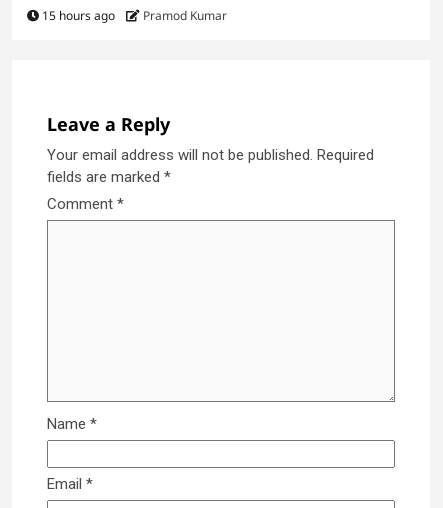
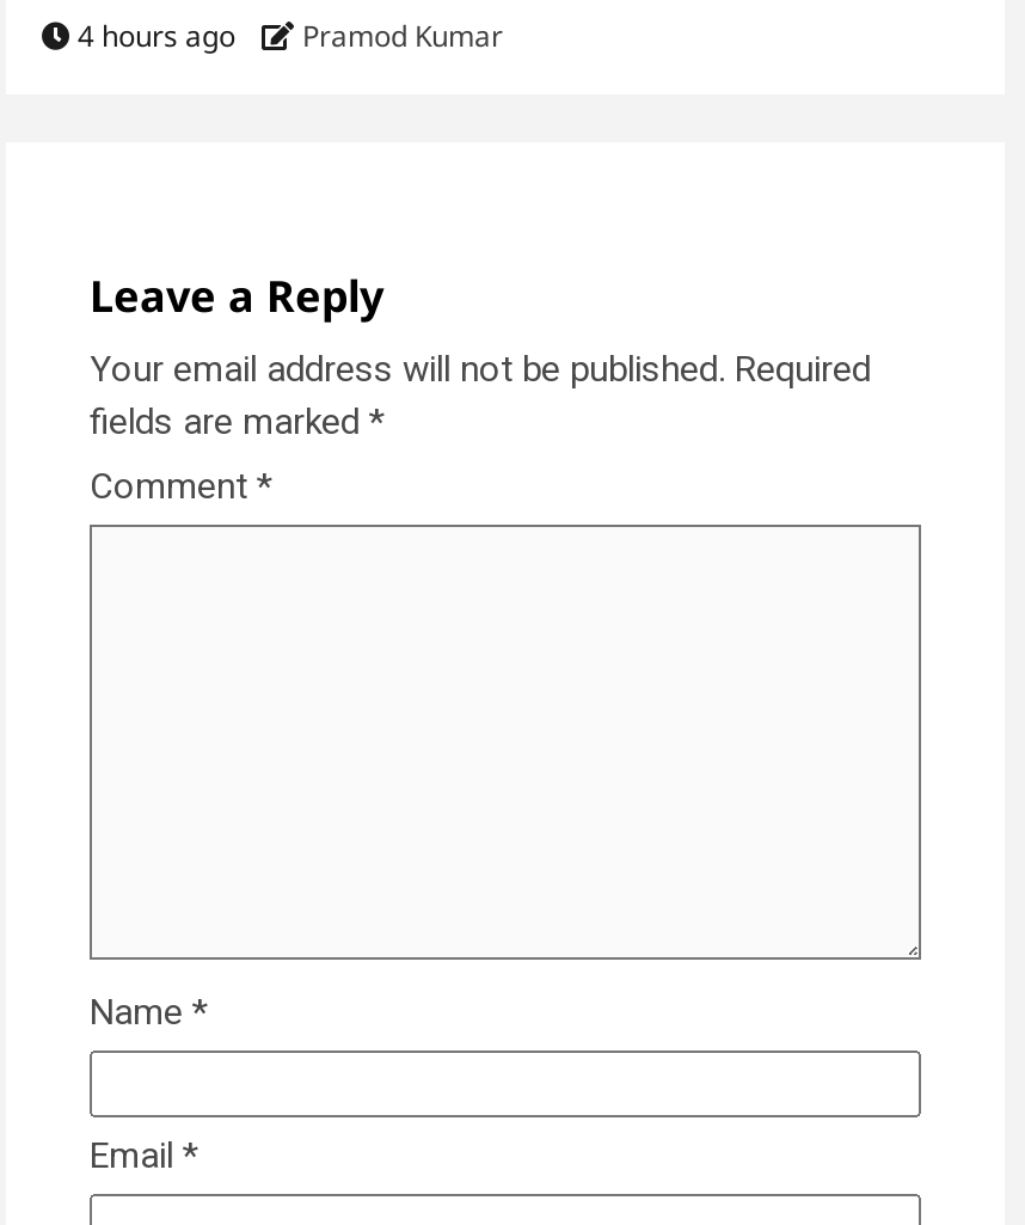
- 15 hours ago Pramod Kumar
+ 4 hours ago Pramod Kumar
